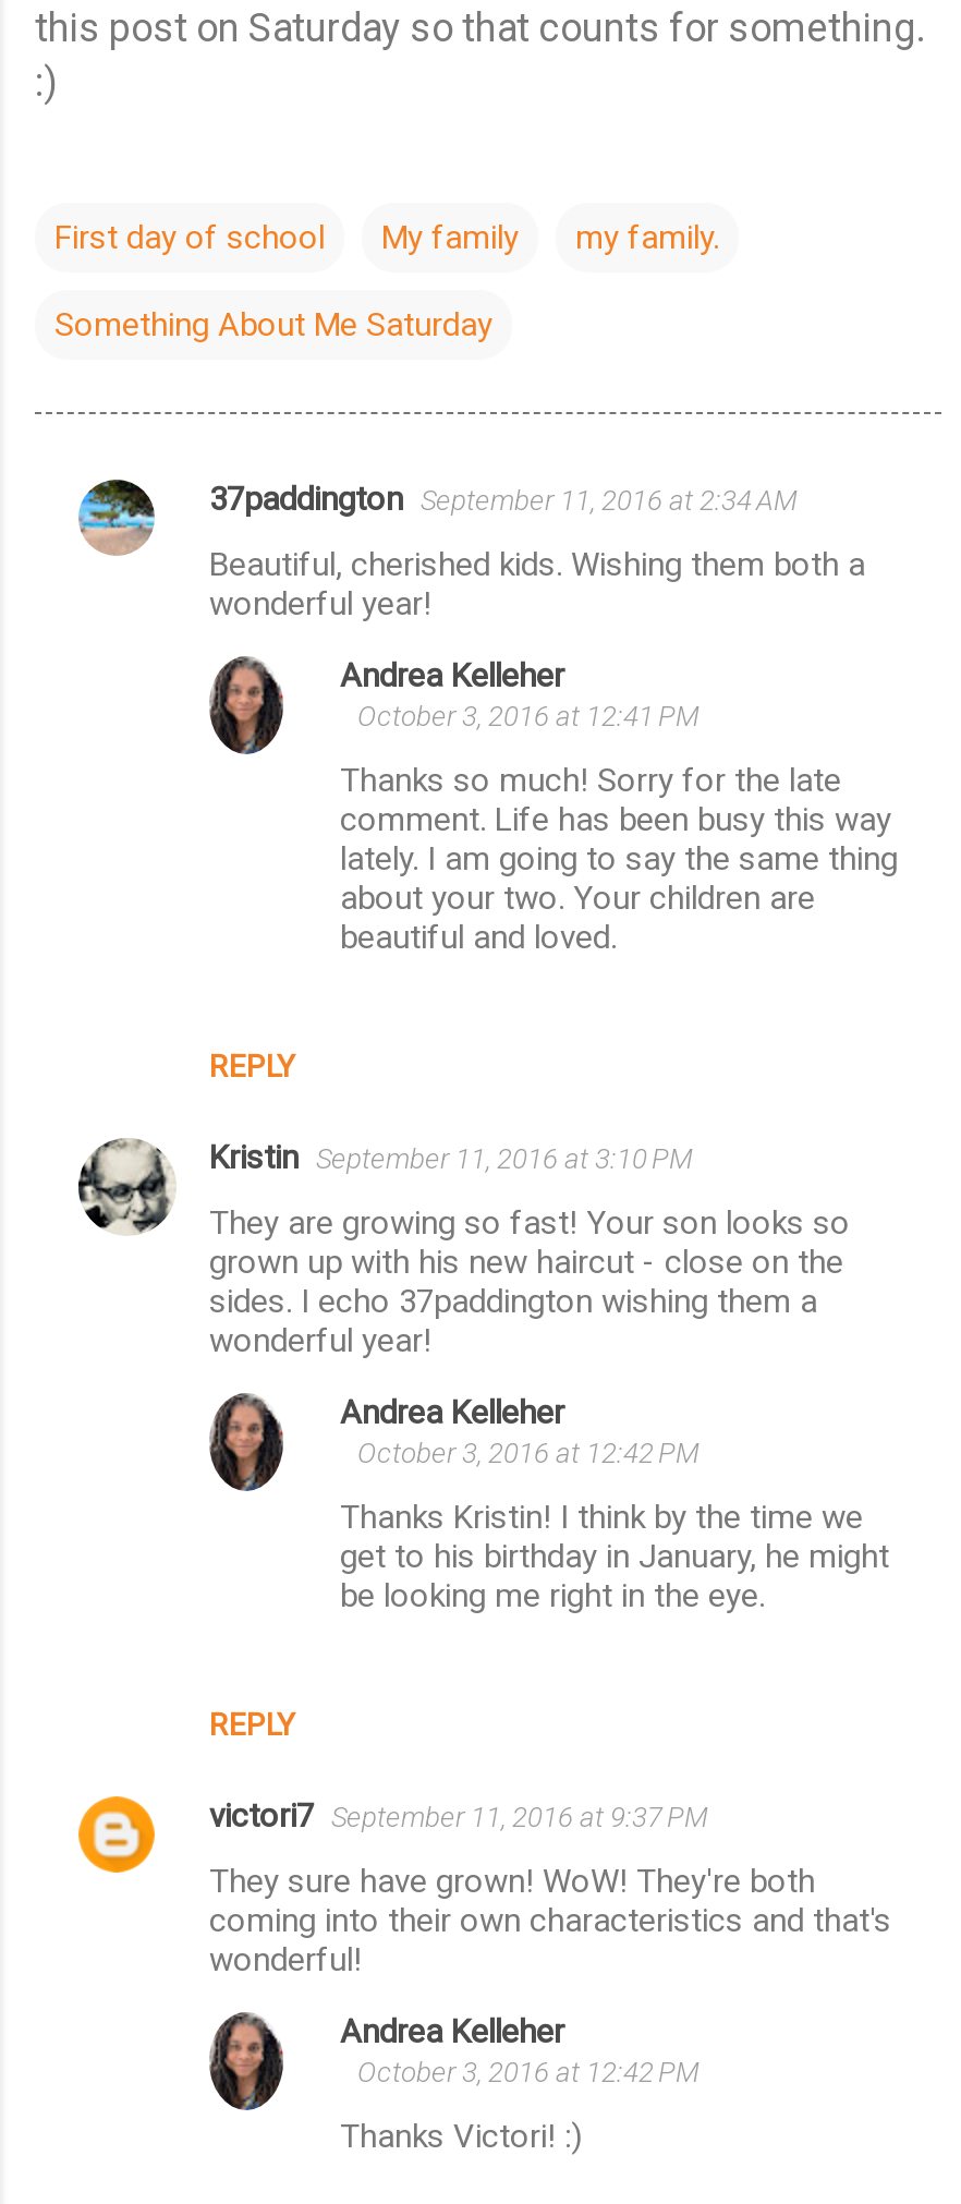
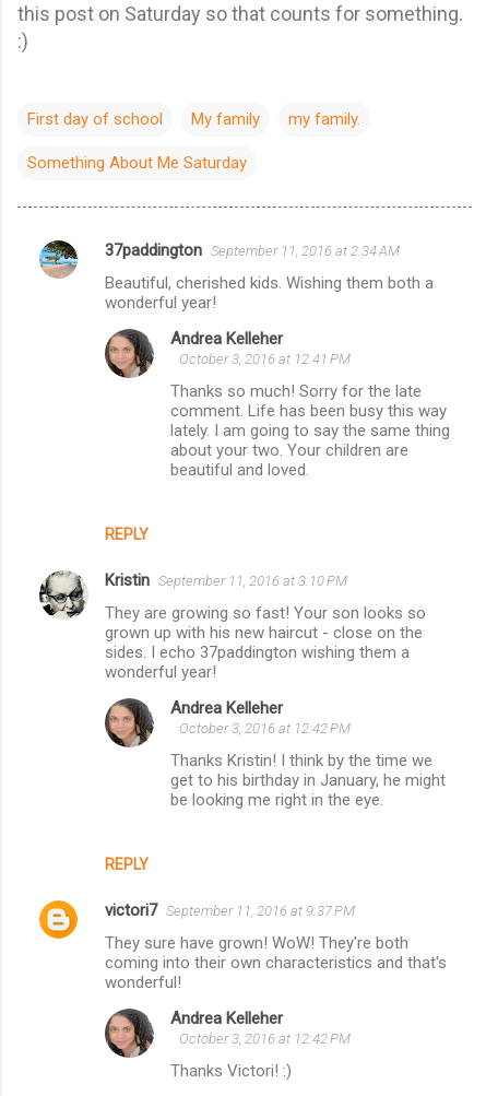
- [image]
+ [image]

- [image]
+ [image]

- [image]
+ [image]
